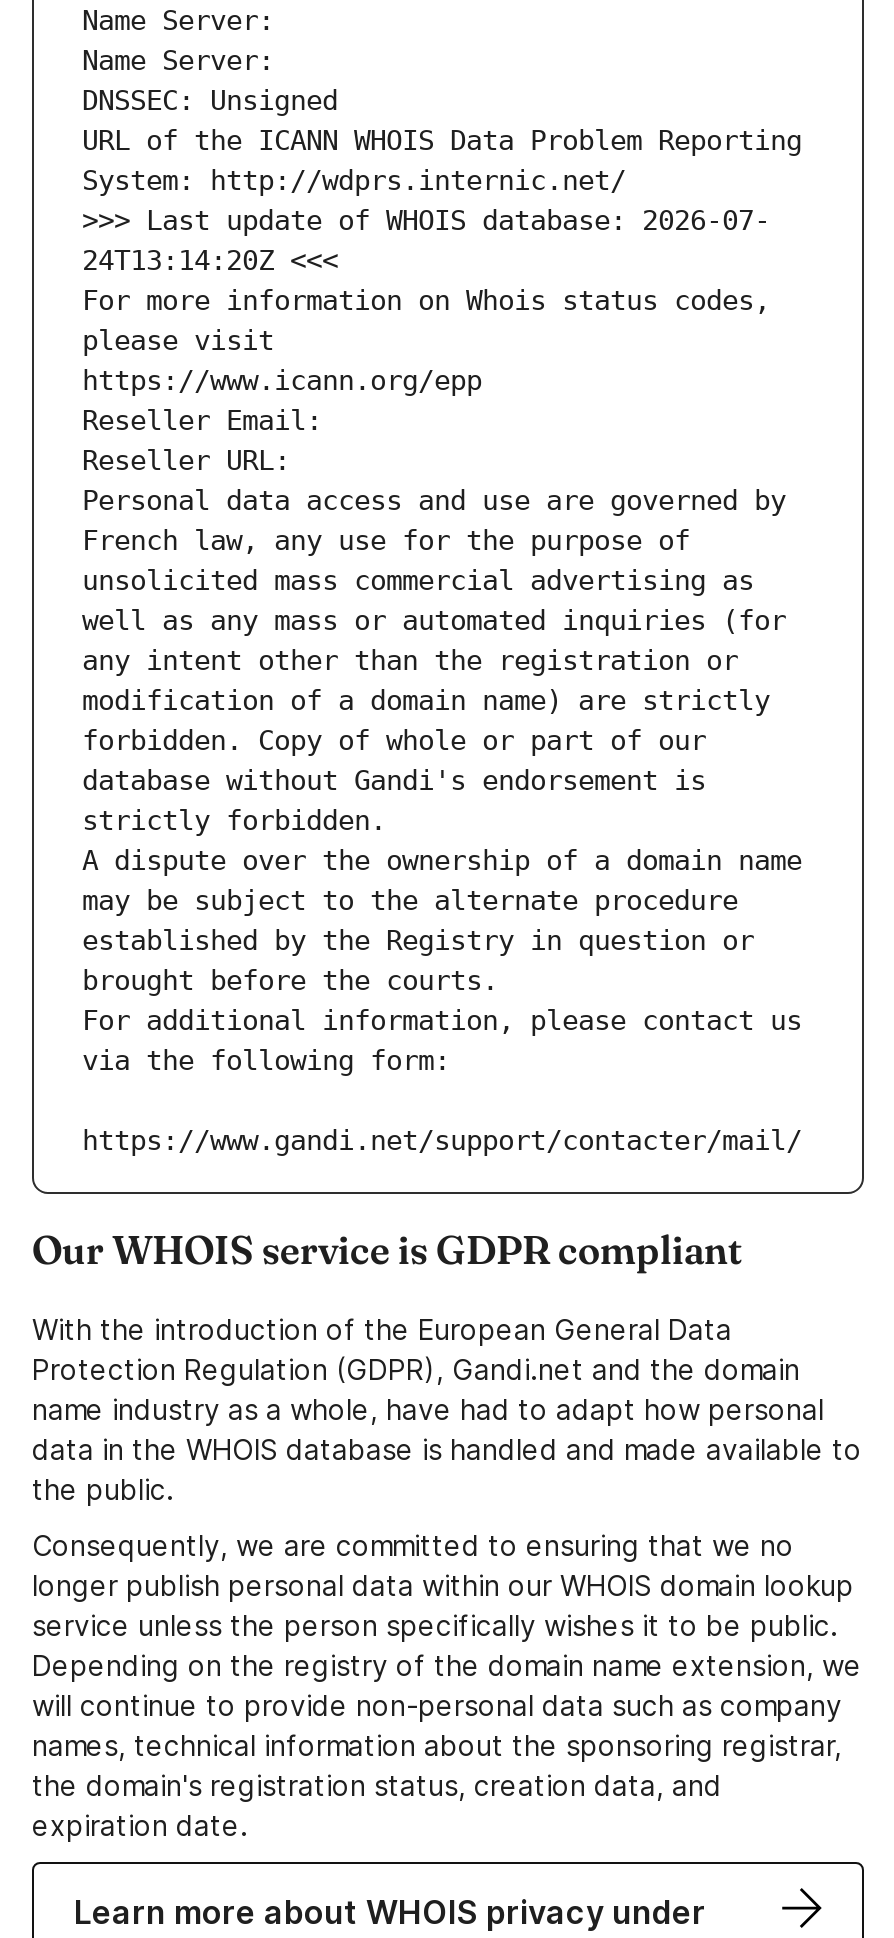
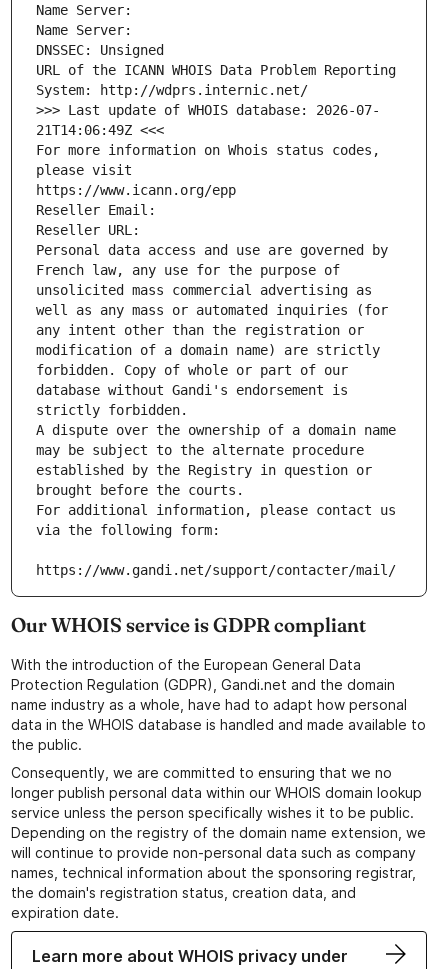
- 24T13:14:20Z <<<
+ 21T14:06:49Z <<<
